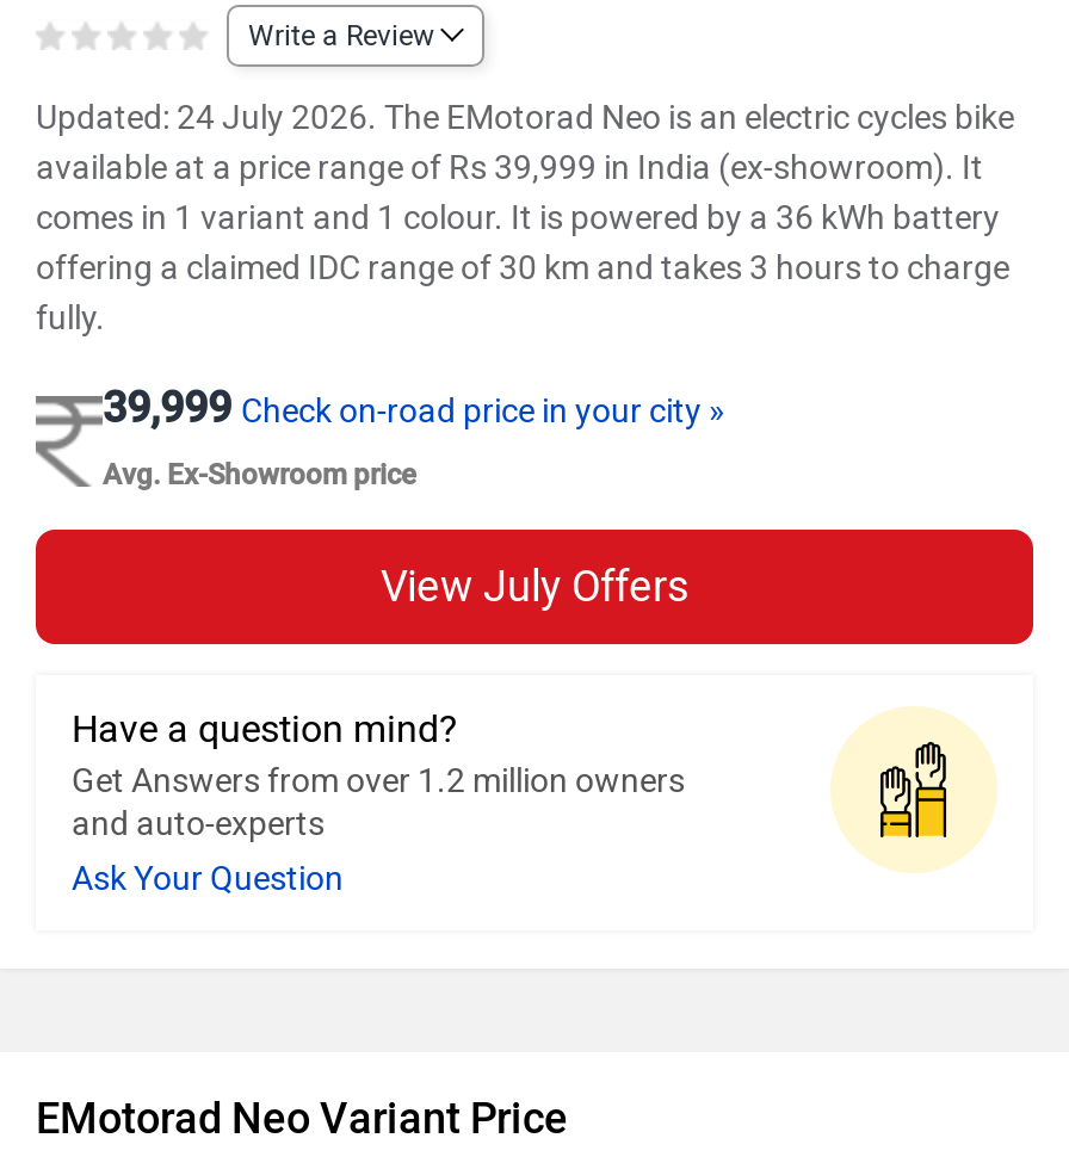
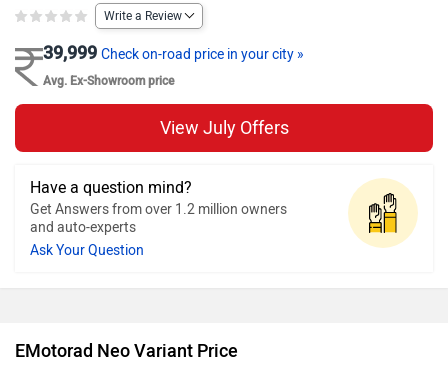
- Updated: 24 July 2026. The EMotorad Neo is an electric cycles bike
- available at a price range of Rs 39,999 in India (ex-showroom). It
- comes in 1 variant and 1 colour. It is powered by a 36 kWh battery
- offering a claimed IDC range of 30 km and takes 3 hours to charge
- fully.
